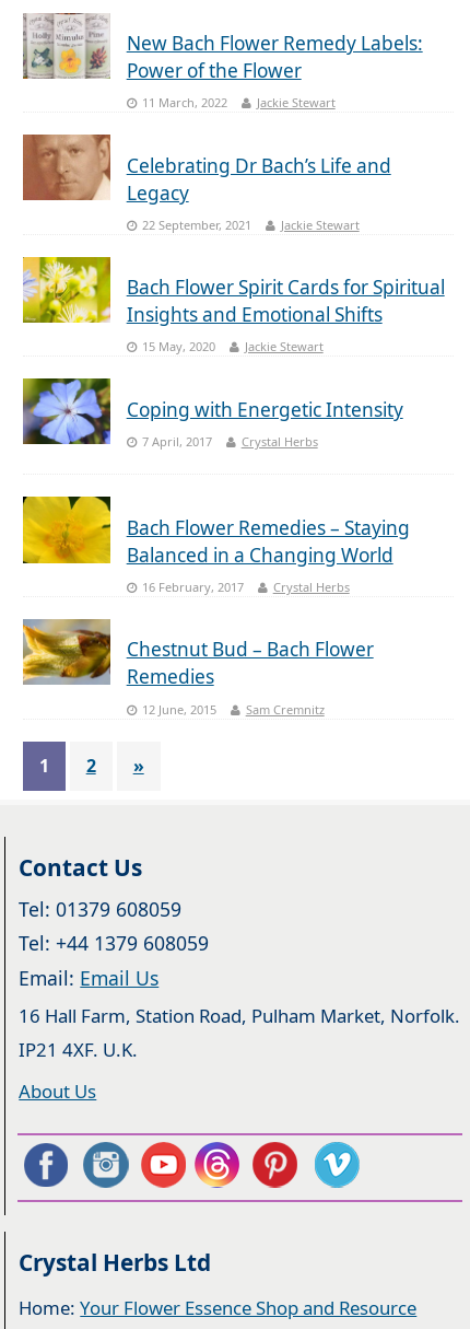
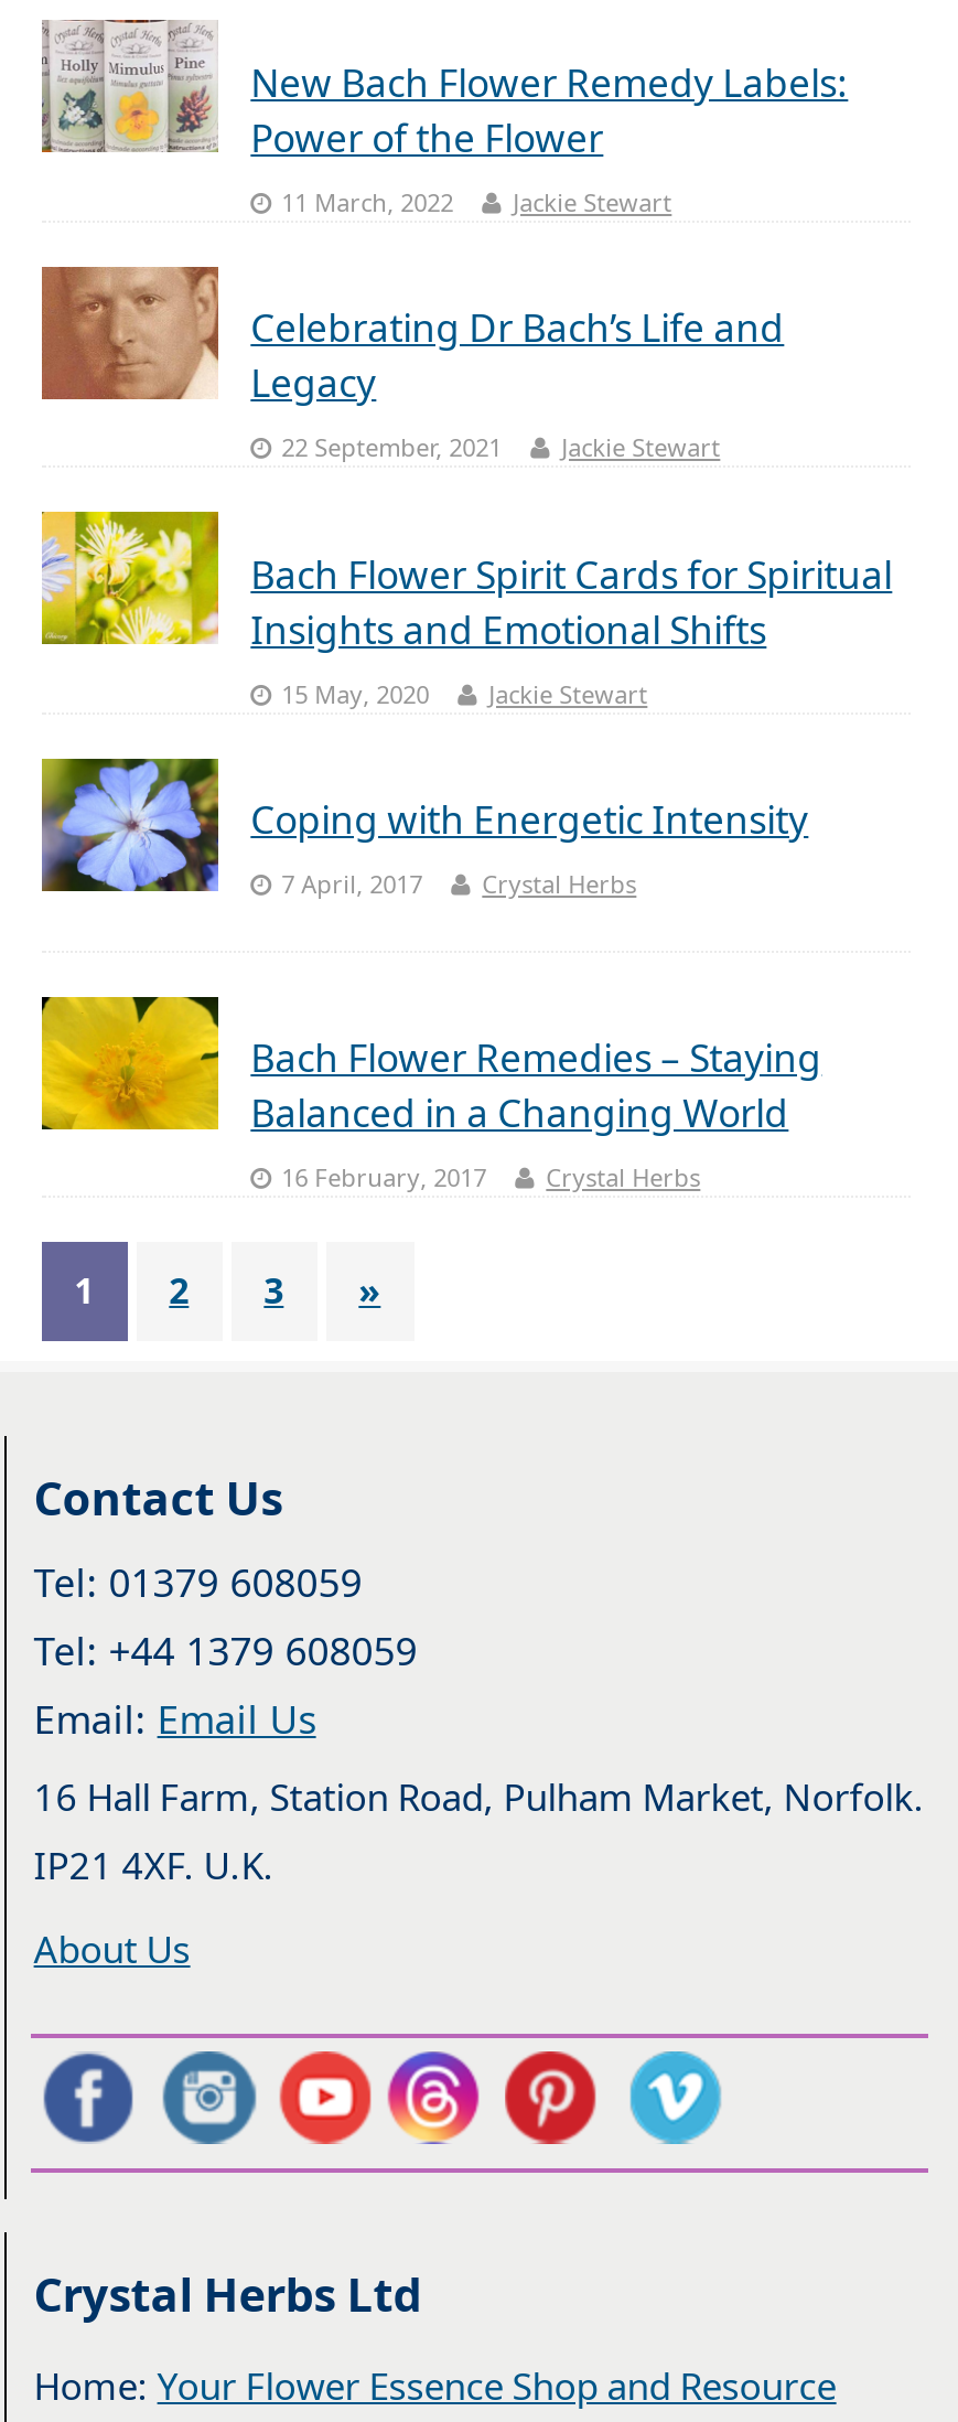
- [image]
- Chestnut Bud – Bach Flower
- Remedies
- 12 June, 2015
- Sam Cremnitz

+ 3
